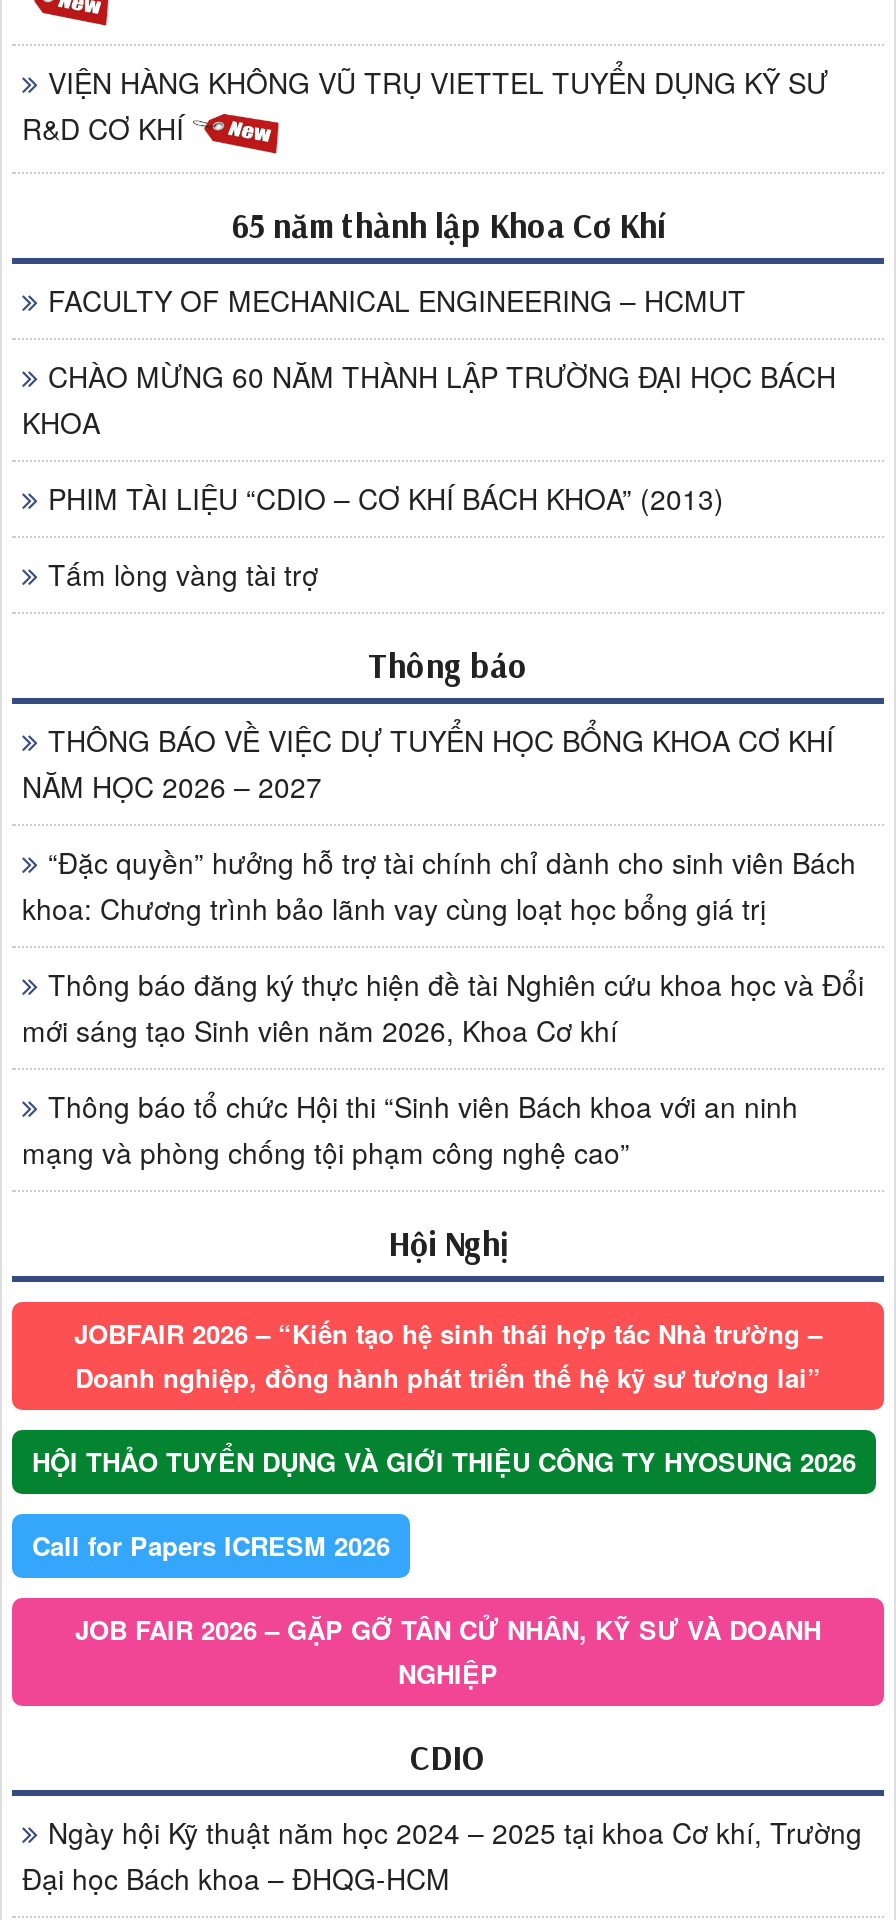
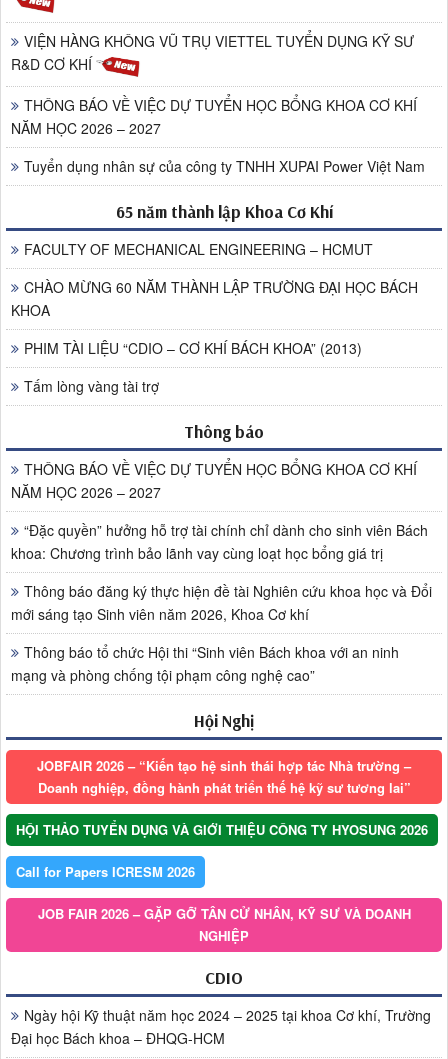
+ THÔNG BÁO VỀ VIỆC DỰ TUYỂN HỌC BỔNG KHOA CƠ KHÍ
+ NĂM HỌC 2026 – 2027
+ Tuyển dụng nhân sự của công ty TNHH XUPAI Power Việt Nam
